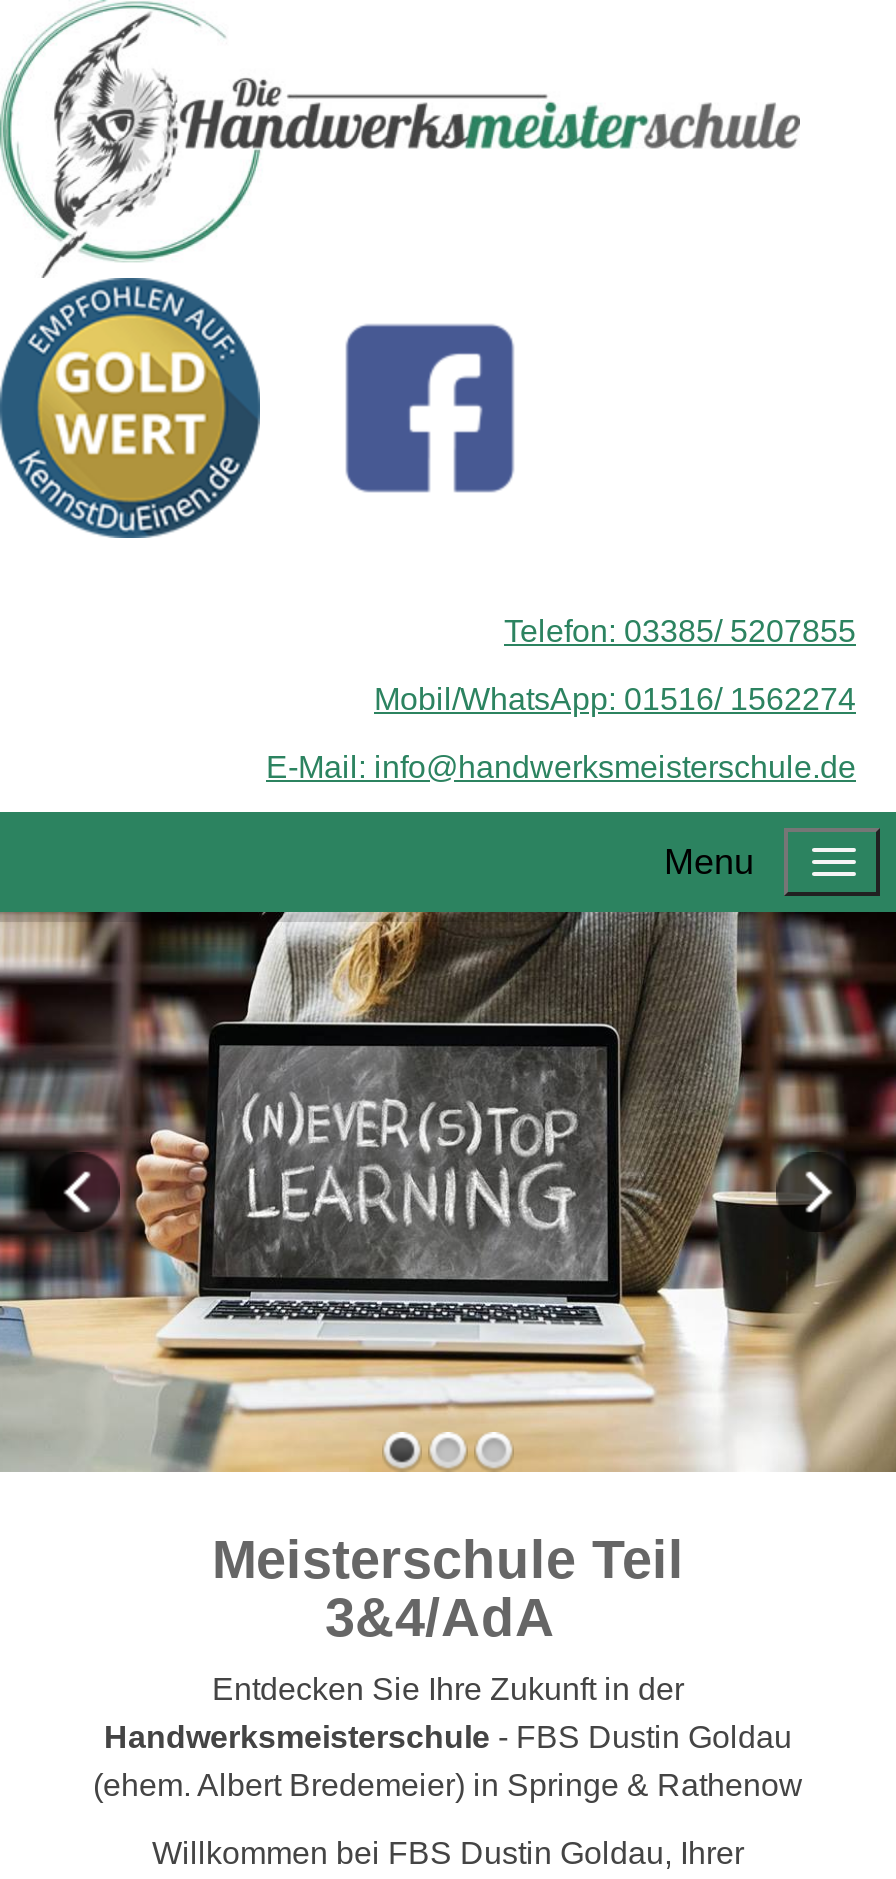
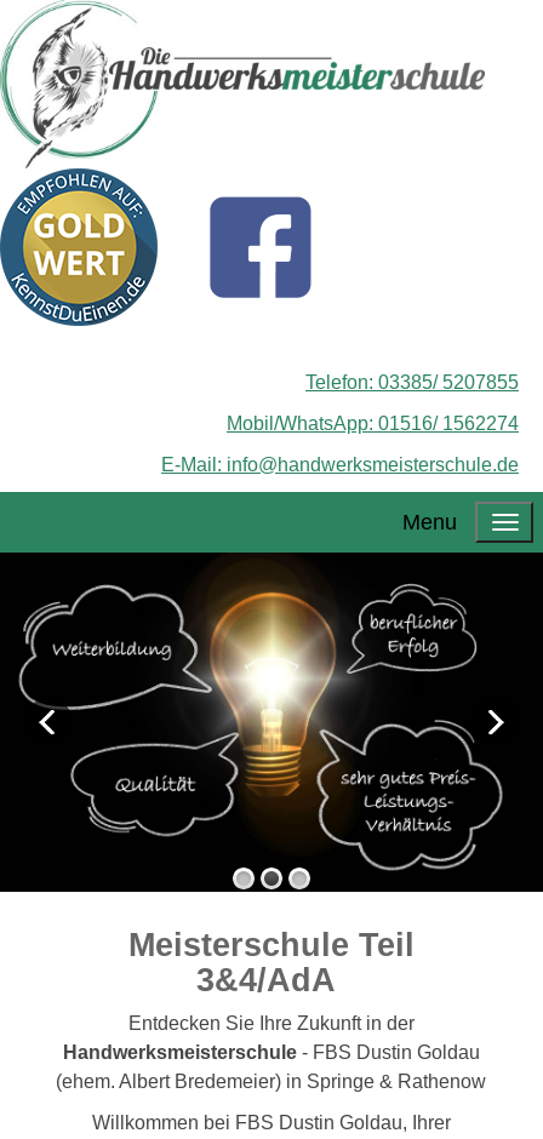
- [image]
+ [image]
